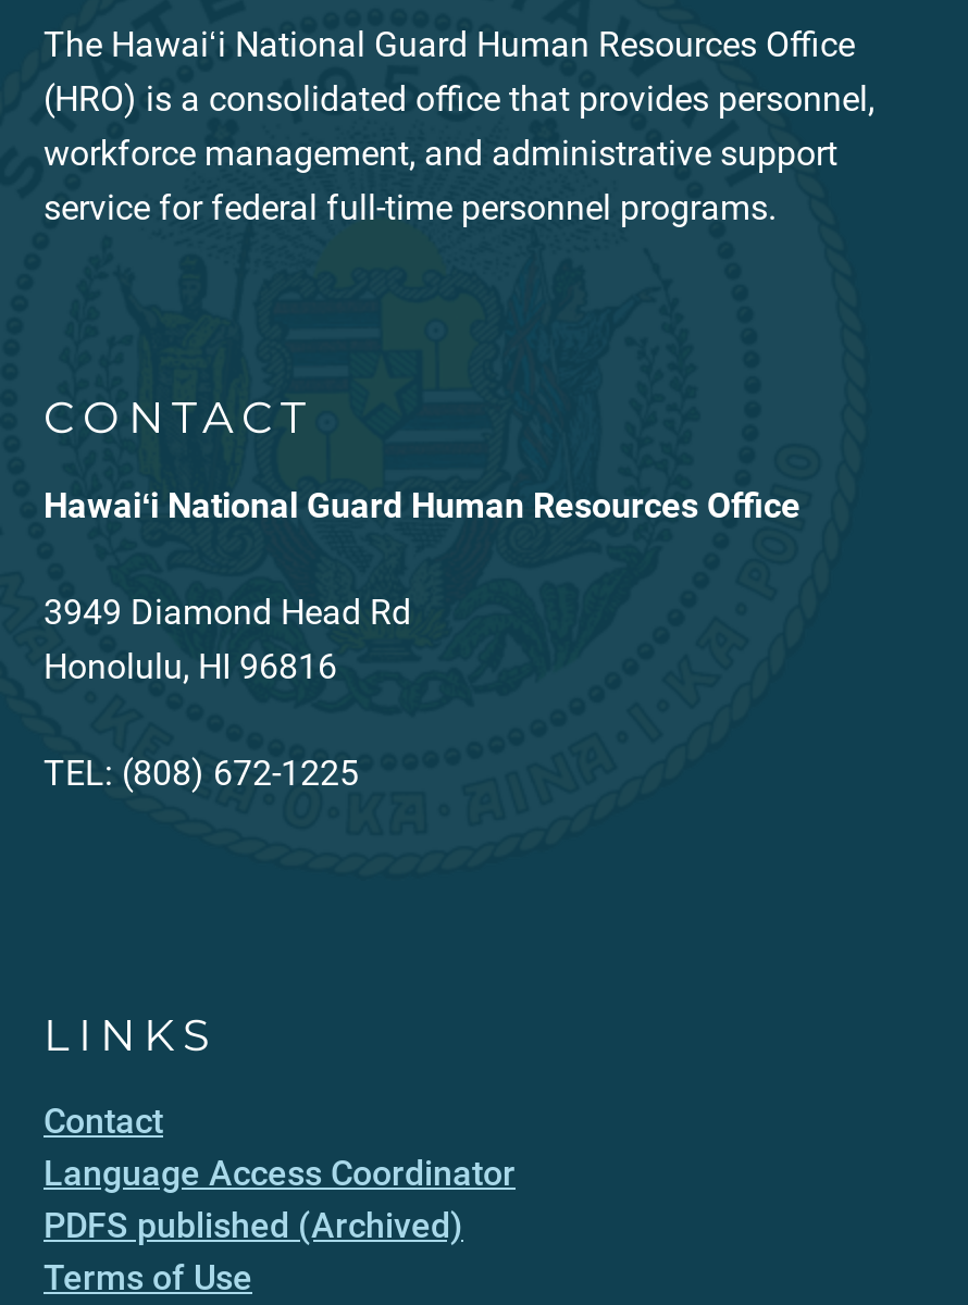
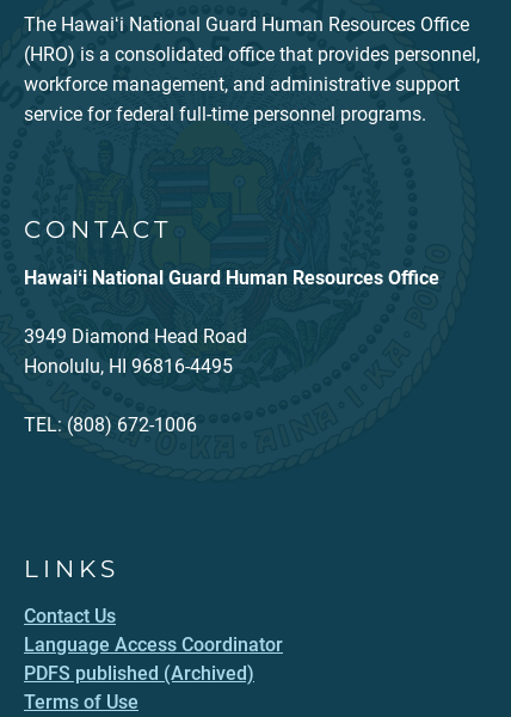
- 3949 Diamond Head Rd
+ 3949 Diamond Head Road

- Honolulu, HI 96816
+ Honolulu, HI 96816-4495

- TEL: (808) 672-1225
+ TEL: (808) 672-1006

- Contact
+ Contact Us
